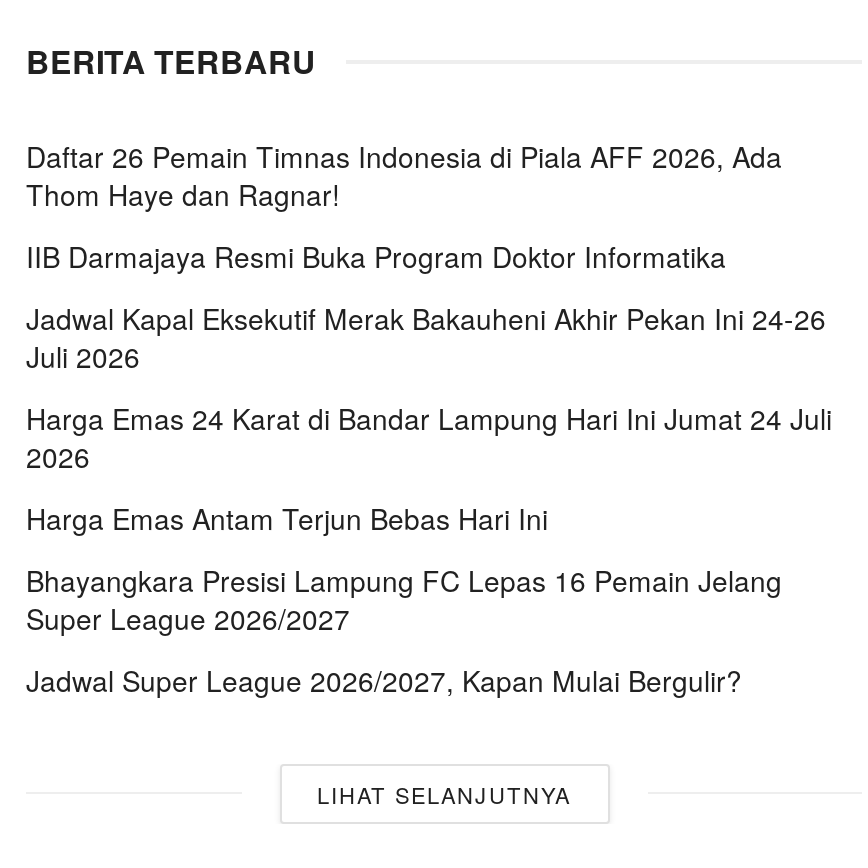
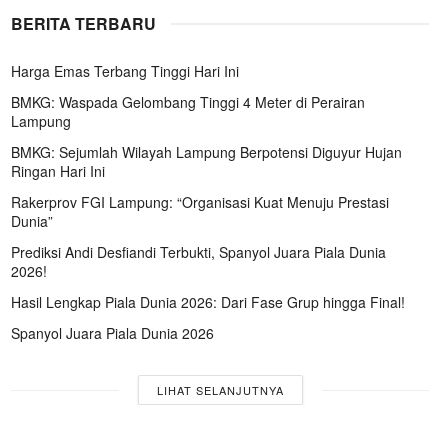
- Daftar 26 Pemain Timnas Indonesia di Piala AFF 2026, Ada
- Thom Haye dan Ragnar!
+ Harga Emas Terbang Tinggi Hari Ini

- IIB Darmajaya Resmi Buka Program Doktor Informatika
+ BMKG: Waspada Gelombang Tinggi 4 Meter di Perairan
+ Lampung

- Jadwal Kapal Eksekutif Merak Bakauheni Akhir Pekan Ini 24-26
- Juli 2026
+ BMKG: Sejumlah Wilayah Lampung Berpotensi Diguyur Hujan
+ Ringan Hari Ini

- Harga Emas 24 Karat di Bandar Lampung Hari Ini Jumat 24 Juli
- 2026
+ Rakerprov FGI Lampung: “Organisasi Kuat Menuju Prestasi
+ Dunia”

- Harga Emas Antam Terjun Bebas Hari Ini
+ Prediksi Andi Desfiandi Terbukti, Spanyol Juara Piala Dunia
+ 2026!

- Bhayangkara Presisi Lampung FC Lepas 16 Pemain Jelang
- Super League 2026/2027
+ Hasil Lengkap Piala Dunia 2026: Dari Fase Grup hingga Final!

- Jadwal Super League 2026/2027, Kapan Mulai Bergulir?
+ Spanyol Juara Piala Dunia 2026
